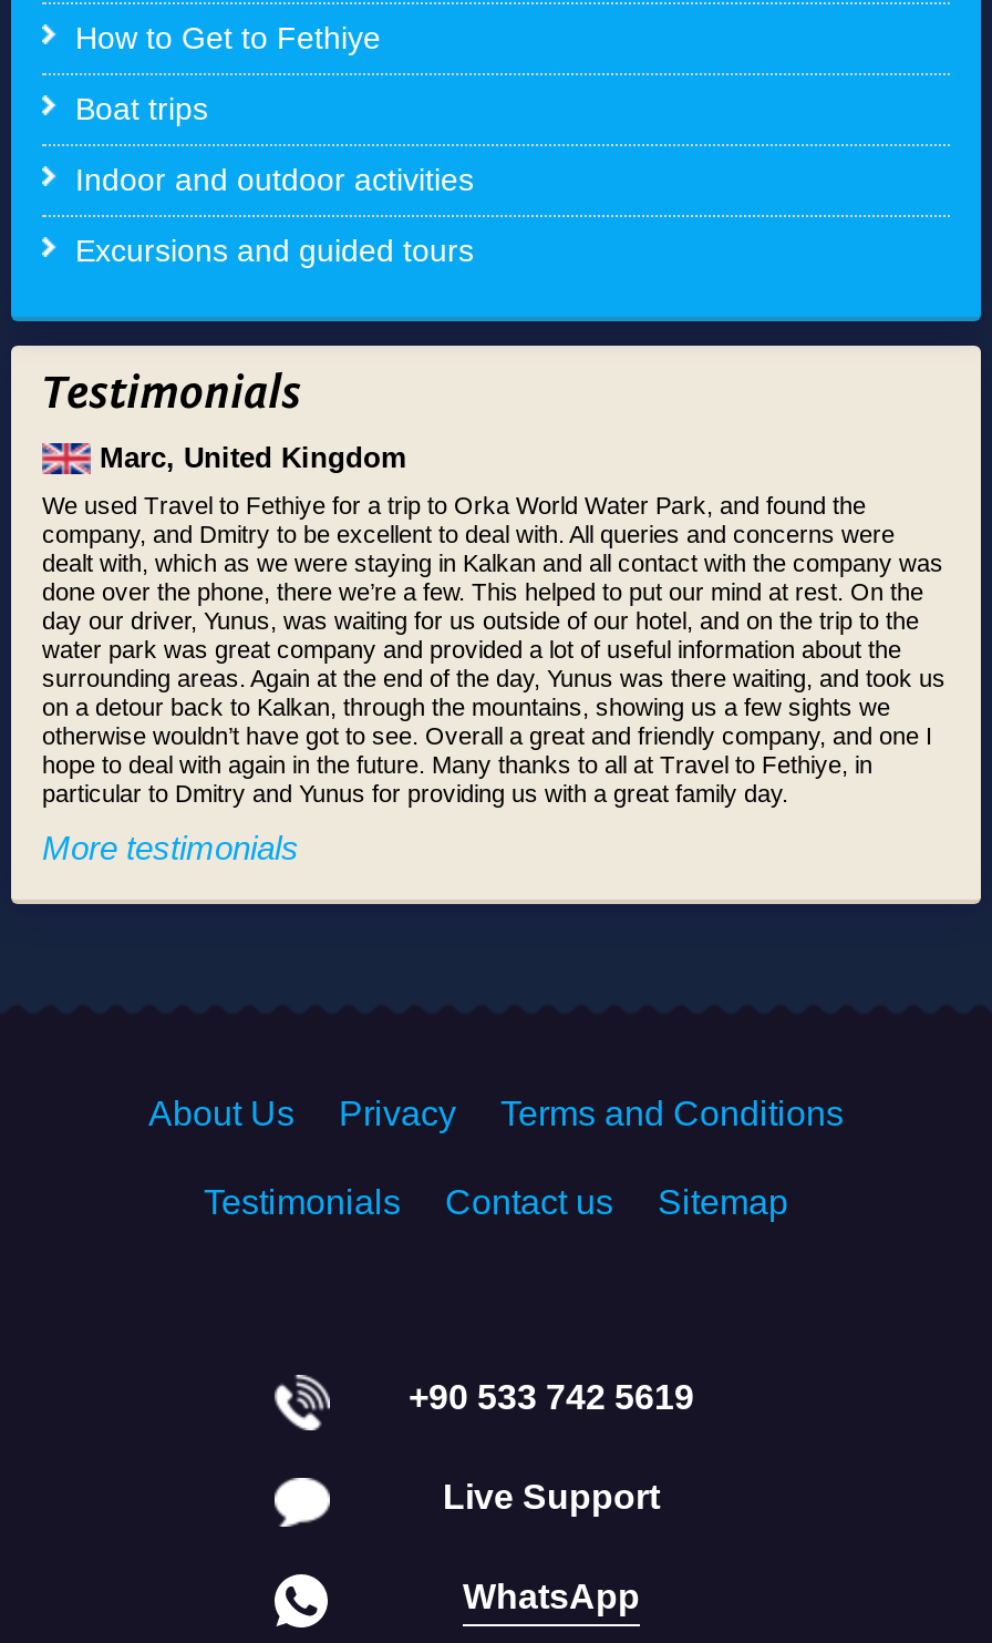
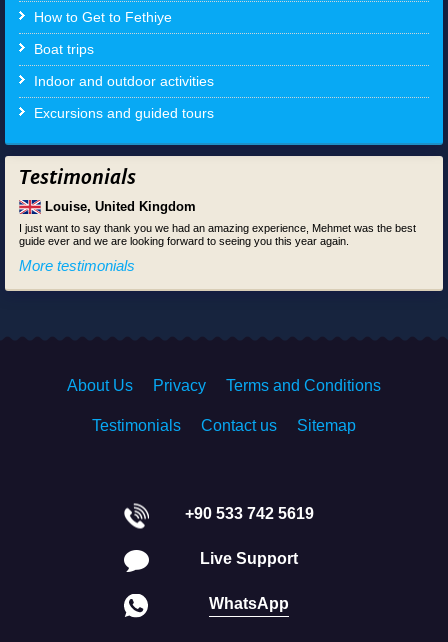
- Marc, United Kingdom
+ Louise, United Kingdom

- We used Travel to Fethiye for a trip to Orka World Water Park, and found the
- company, and Dmitry to be excellent to deal with. All queries and concerns were
- dealt with, which as we were staying in Kalkan and all contact with the company was
- done over the phone, there we’re a few. This helped to put our mind at rest. On the
- day our driver, Yunus, was waiting for us outside of our hotel, and on the trip to the
- water park was great company and provided a lot of useful information about the
- surrounding areas. Again at the end of the day, Yunus was there waiting, and took us
- on a detour back to Kalkan, through the mountains, showing us a few sights we
- otherwise wouldn’t have got to see. Overall a great and friendly company, and one I
- hope to deal with again in the future. Many thanks to all at Travel to Fethiye, in
- particular to Dmitry and Yunus for providing us with a great family day.
+ I just want to say thank you we had an amazing experience, Mehmet was the best
+ guide ever and we are looking forward to seeing you this year again.
